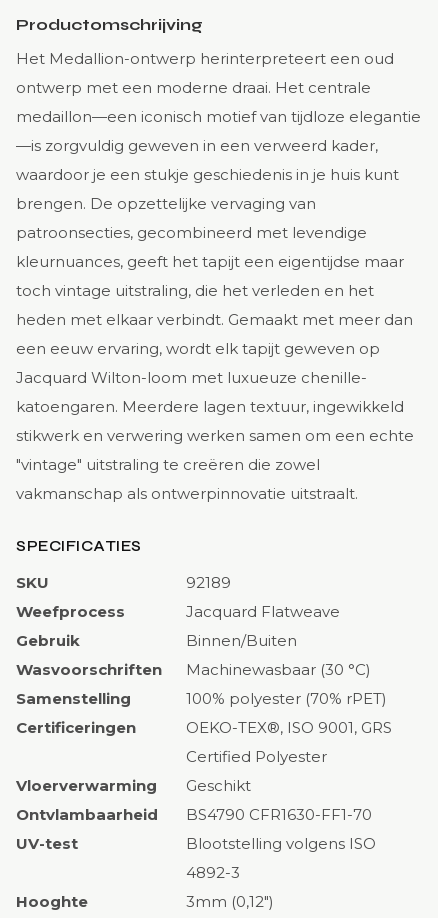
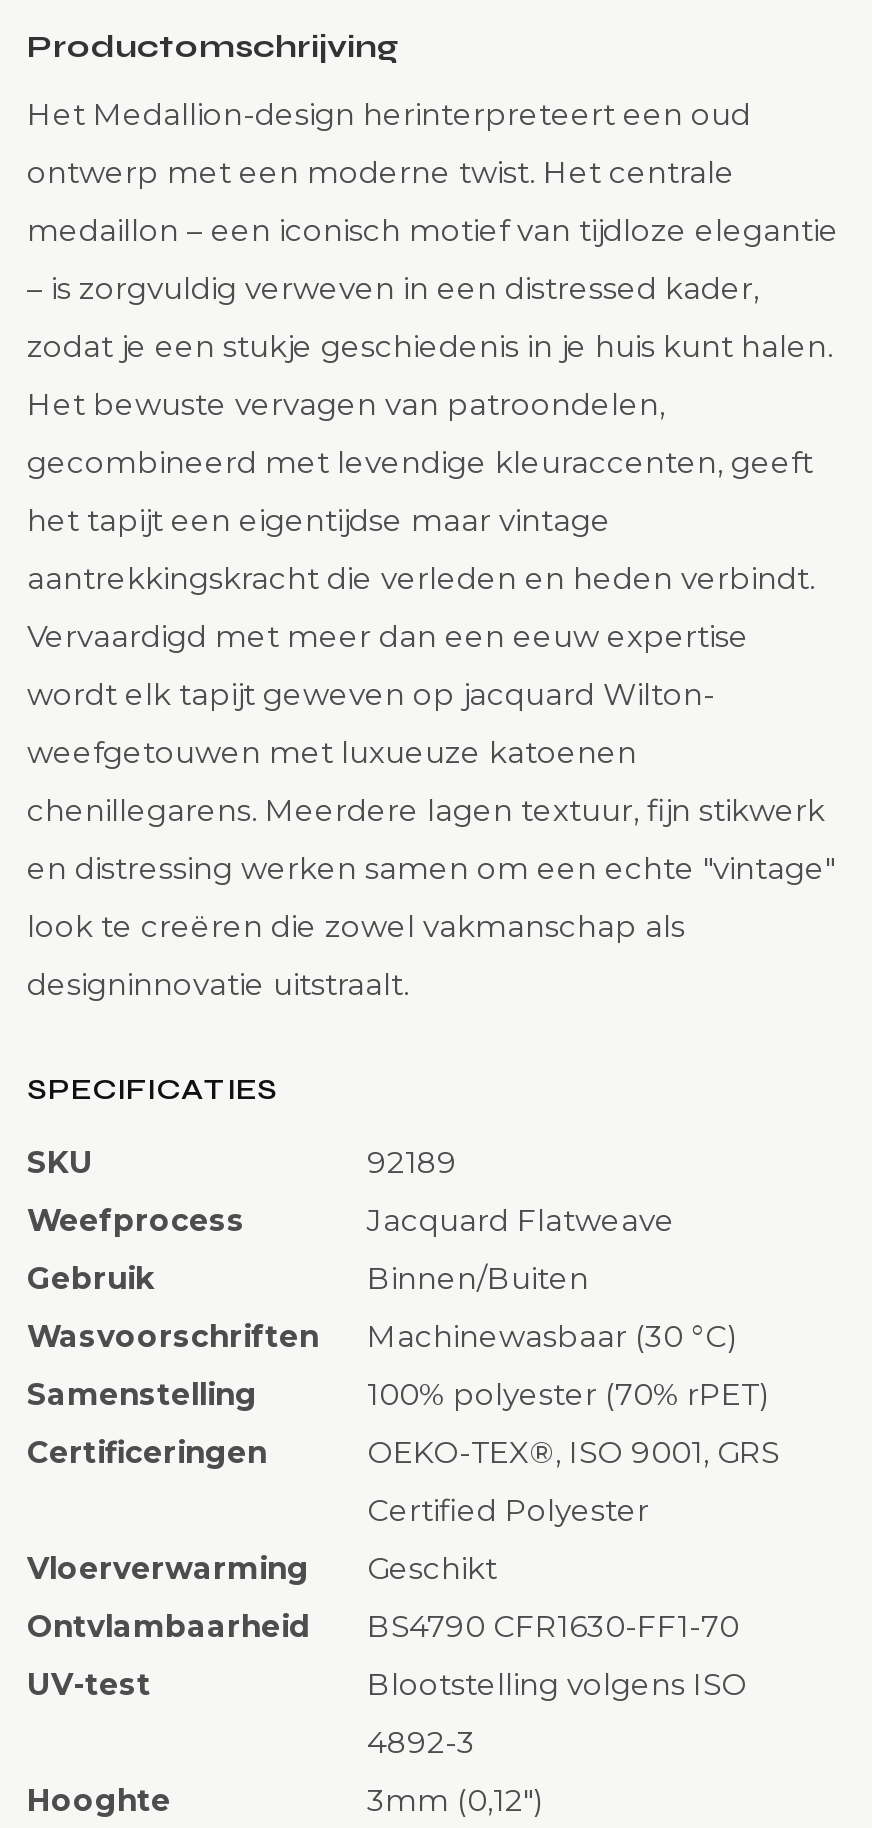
- Het Medallion-ontwerp herinterpreteert een oud
+ Het Medallion-design herinterpreteert een oud

- ontwerp met een moderne draai. Het centrale
+ ontwerp met een moderne twist. Het centrale

- medaillon—een iconisch motief van tijdloze elegantie
+ medaillon – een iconisch motief van tijdloze elegantie

- —is zorgvuldig geweven in een verweerd kader,
+ – is zorgvuldig verweven in een distressed kader,

- waardoor je een stukje geschiedenis in je huis kunt
+ zodat je een stukje geschiedenis in je huis kunt halen.

- brengen. De opzettelijke vervaging van
+ Het bewuste vervagen van patroondelen,

- patroonsecties, gecombineerd met levendige
+ gecombineerd met levendige kleuraccenten, geeft

- kleurnuances, geeft het tapijt een eigentijdse maar
+ het tapijt een eigentijdse maar vintage

- toch vintage uitstraling, die het verleden en het
+ aantrekkingskracht die verleden en heden verbindt.

- heden met elkaar verbindt. Gemaakt met meer dan
+ Vervaardigd met meer dan een eeuw expertise

- een eeuw ervaring, wordt elk tapijt geweven op
+ wordt elk tapijt geweven op jacquard Wilton-

- Jacquard Wilton-loom met luxueuze chenille-
+ weefgetouwen met luxueuze katoenen

- katoengaren. Meerdere lagen textuur, ingewikkeld
+ chenillegarens. Meerdere lagen textuur, fijn stikwerk

- stikwerk en verwering werken samen om een echte
+ en distressing werken samen om een echte "vintage"

- "vintage" uitstraling te creëren die zowel
+ look te creëren die zowel vakmanschap als

- vakmanschap als ontwerpinnovatie uitstraalt.
+ designinnovatie uitstraalt.
